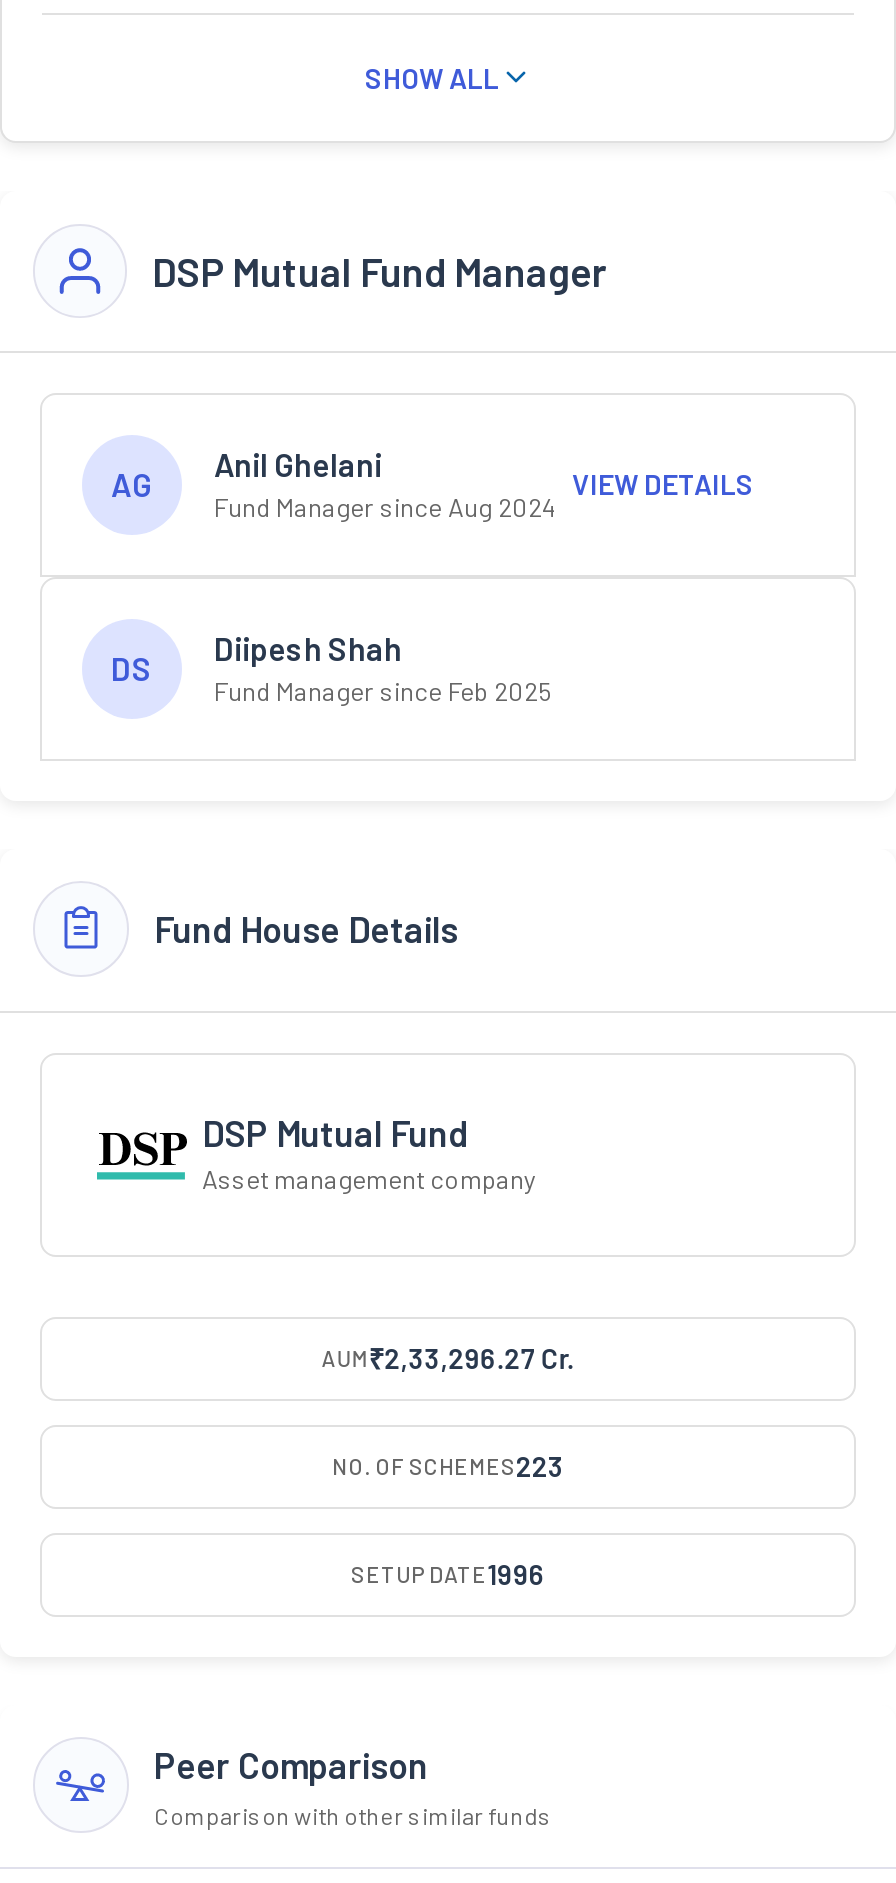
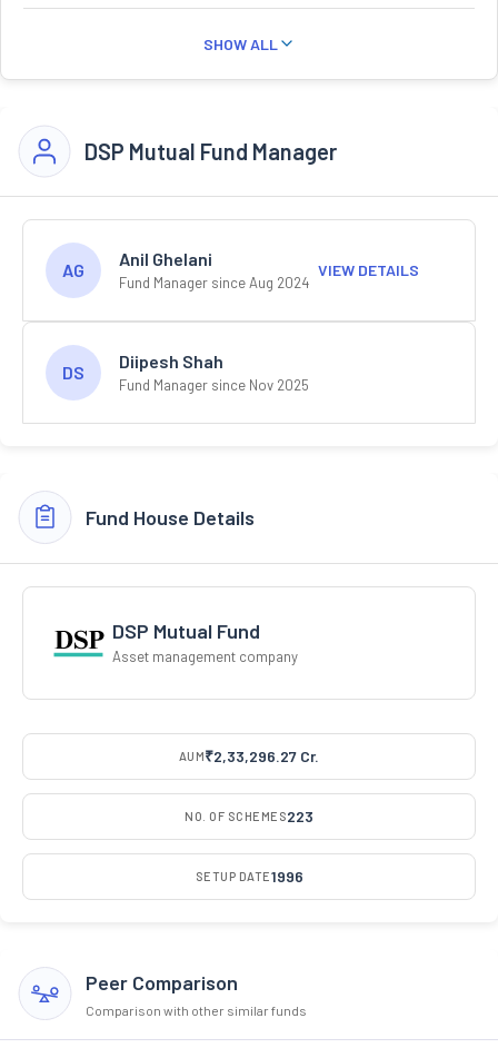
- Fund Manager since Feb 2025
+ Fund Manager since Nov 2025
